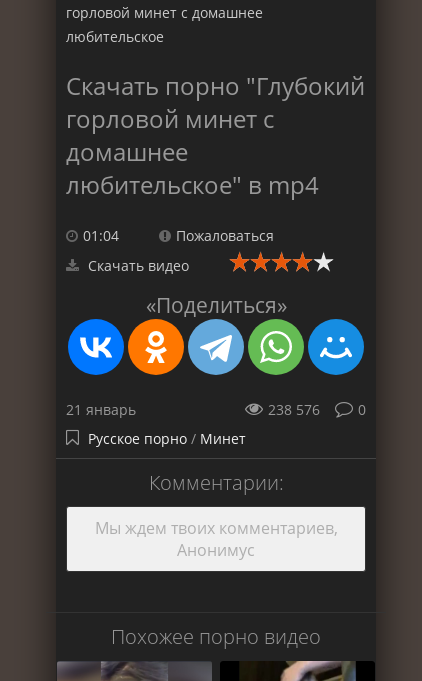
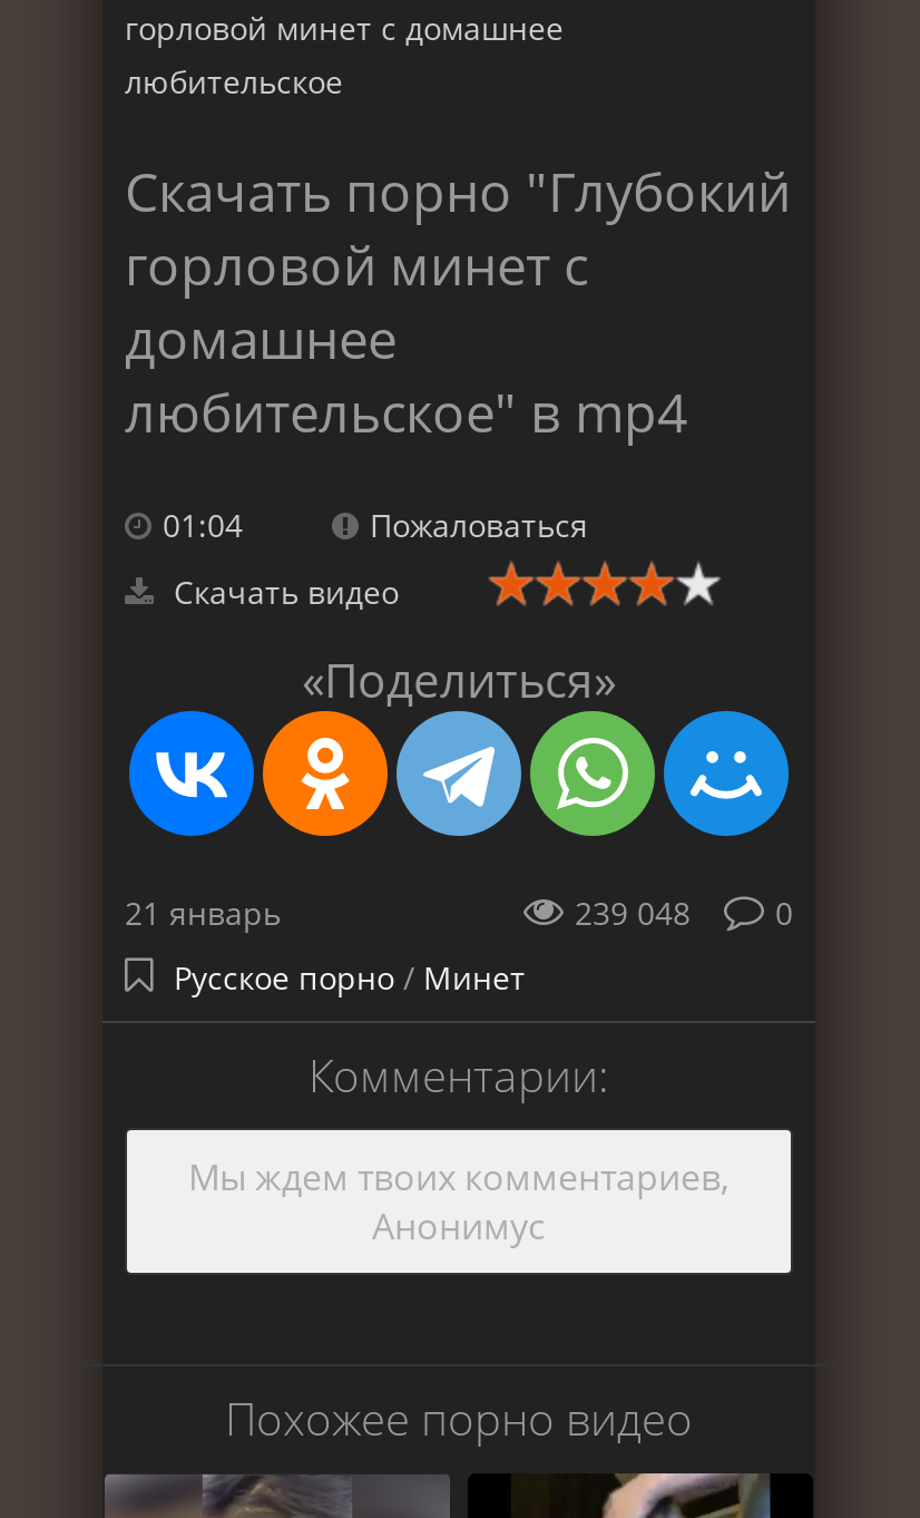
- 238 576 0
+ 239 048 0
